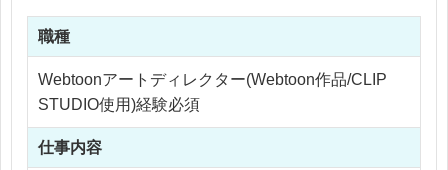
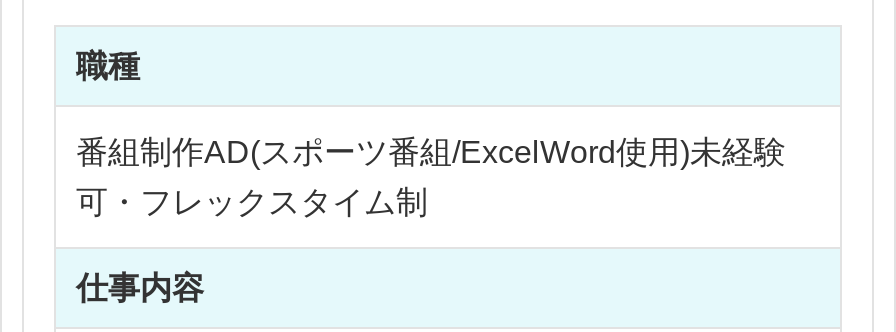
- Webtoonアートディレクター(Webtoon作品/CLIP
+ 番組制作AD(スポーツ番組/ExcelWord使用)未経験

- STUDIO使用)経験必須
+ 可・フレックスタイム制
